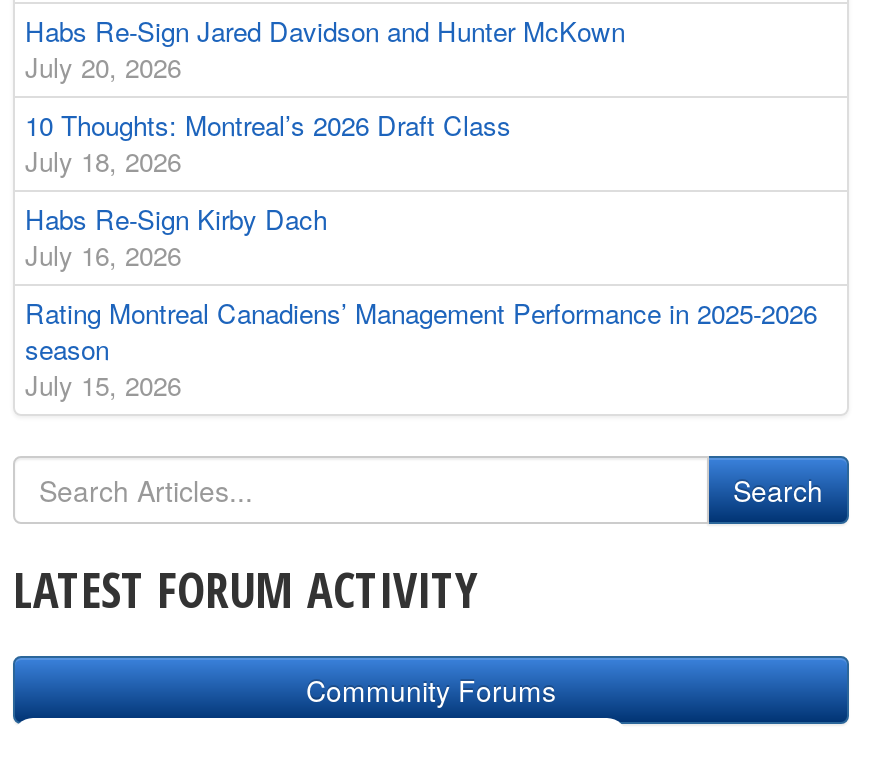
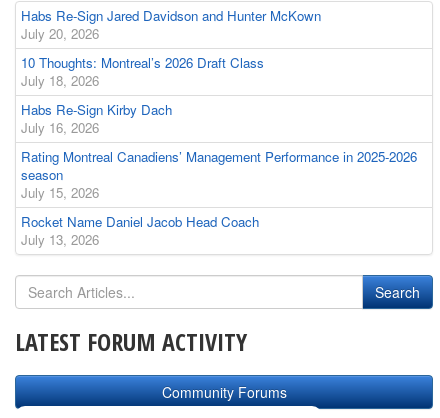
+ Rocket Name Daniel Jacob Head Coach
+ July 13, 2026
